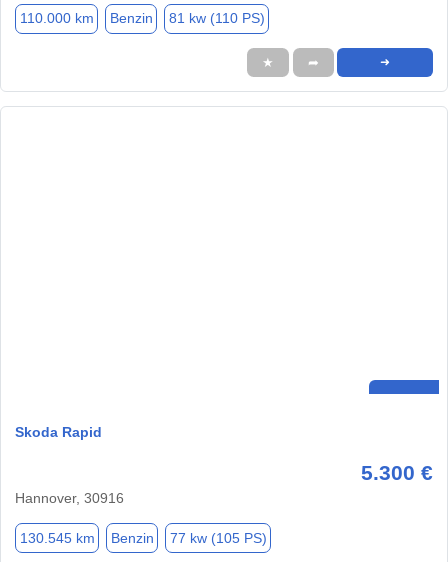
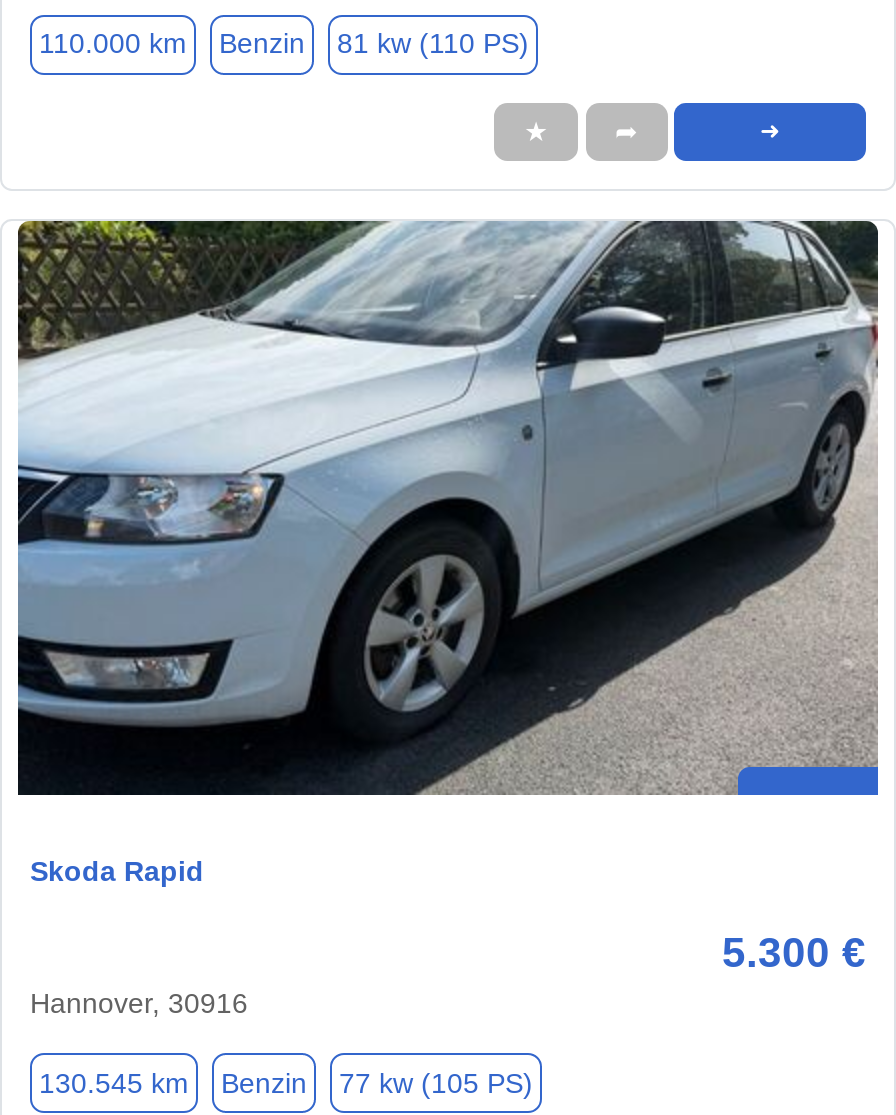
+ [image]
